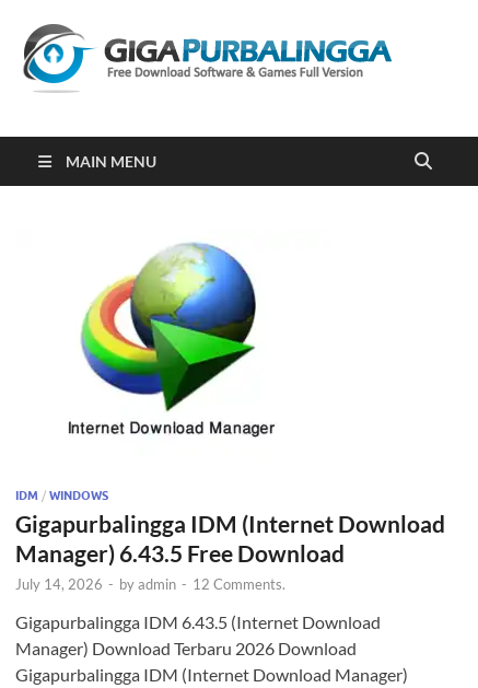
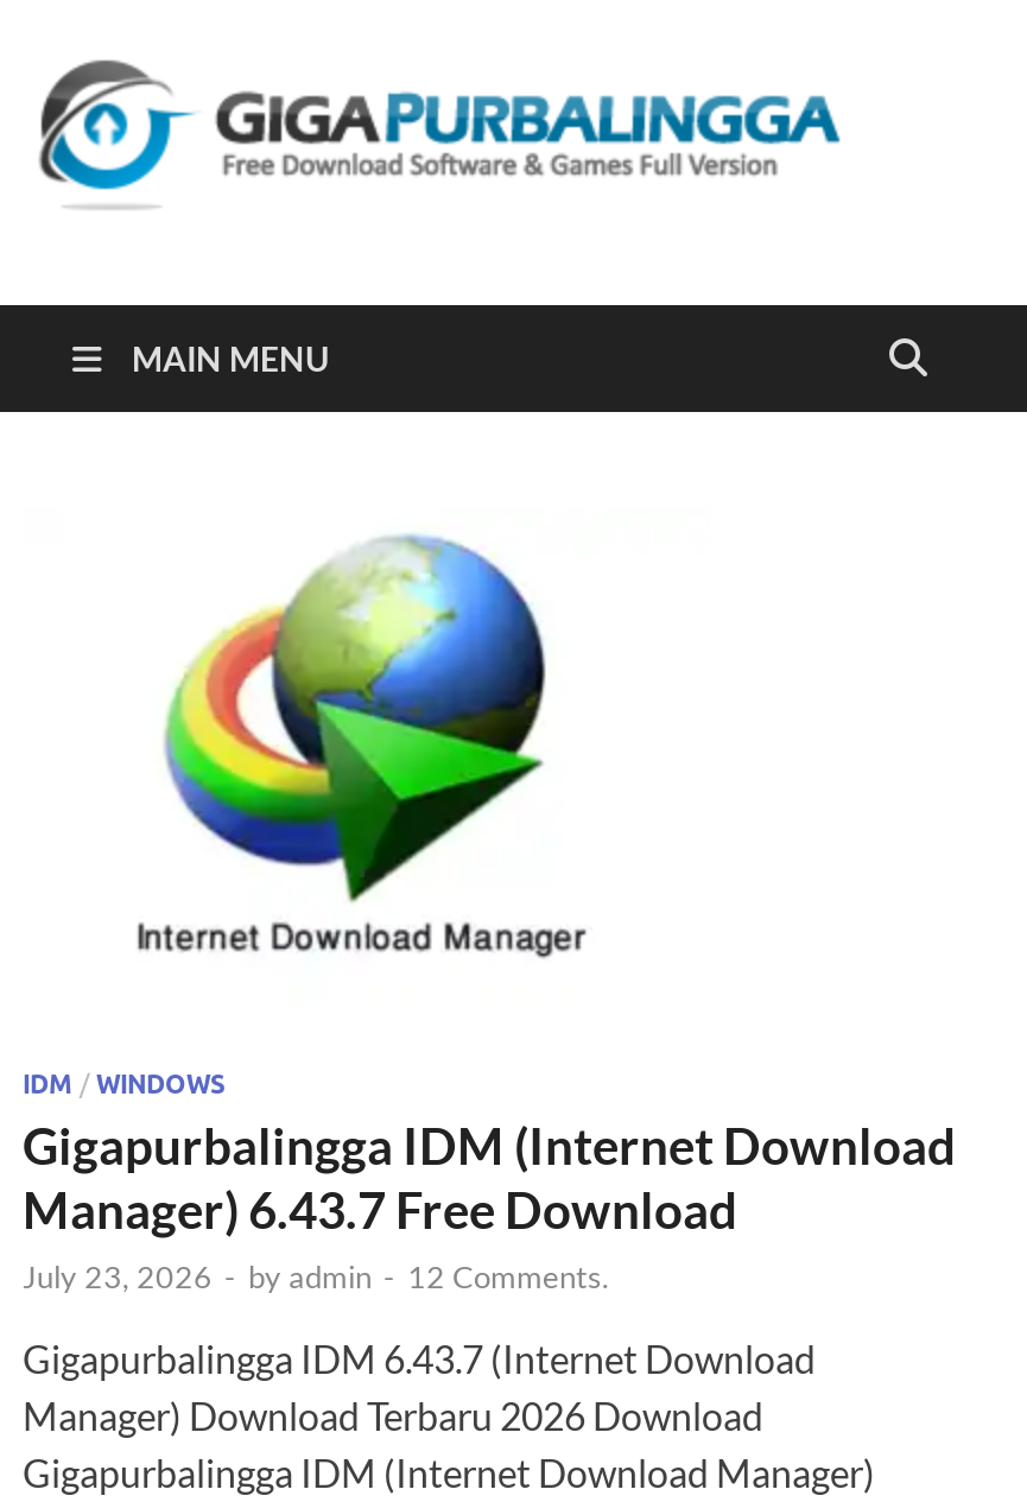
- Manager) 6.43.5 Free Download
+ Manager) 6.43.7 Free Download

- July 14, 2026 - by admin - 12 Comments.
+ July 23, 2026 - by admin - 12 Comments.

- Gigapurbalingga IDM 6.43.5 (Internet Download
+ Gigapurbalingga IDM 6.43.7 (Internet Download
